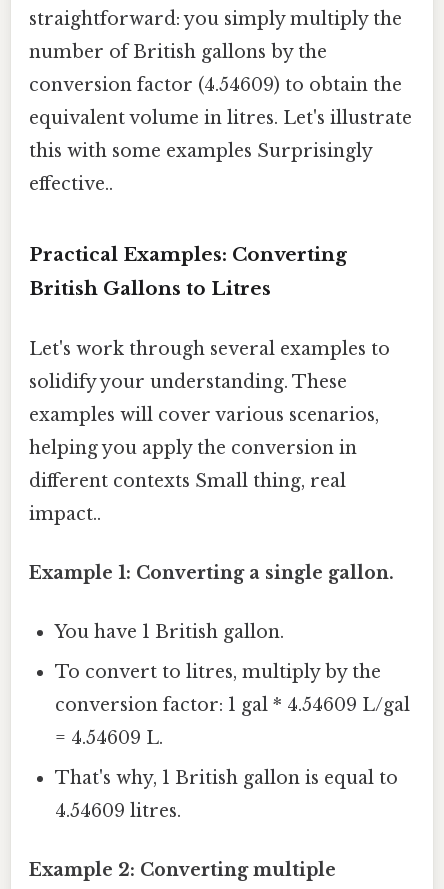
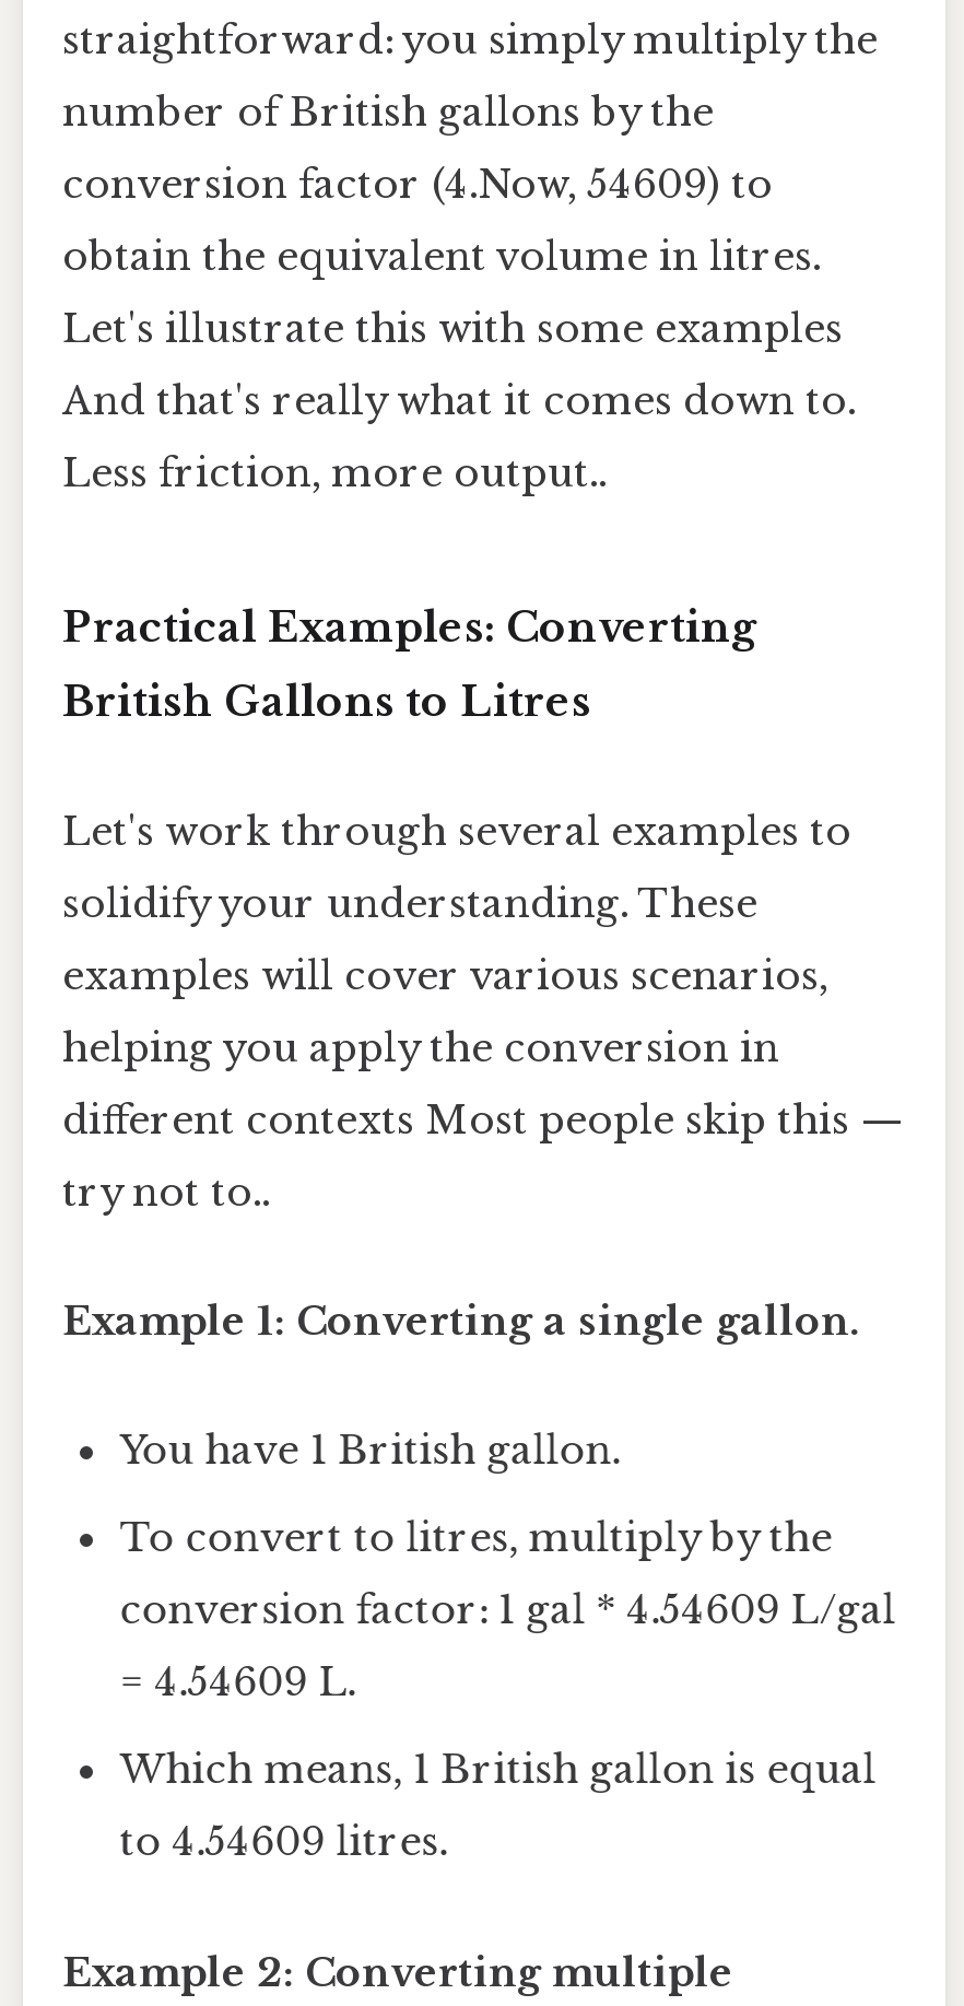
- conversion factor (4.54609) to obtain the
- equivalent volume in litres. Let's illustrate
- this with some examples Surprisingly
- effective..
+ conversion factor (4.Now, 54609) to
+ obtain the equivalent volume in litres.
+ Let's illustrate this with some examples
+ And that's really what it comes down to.
+ Less friction, more output..

- different contexts Small thing, real
+ different contexts Most people skip this —

- impact..
+ try not to..

- That's why, 1 British gallon is equal to
+ Which means, 1 British gallon is equal

- 4.54609 litres.
+ to 4.54609 litres.
